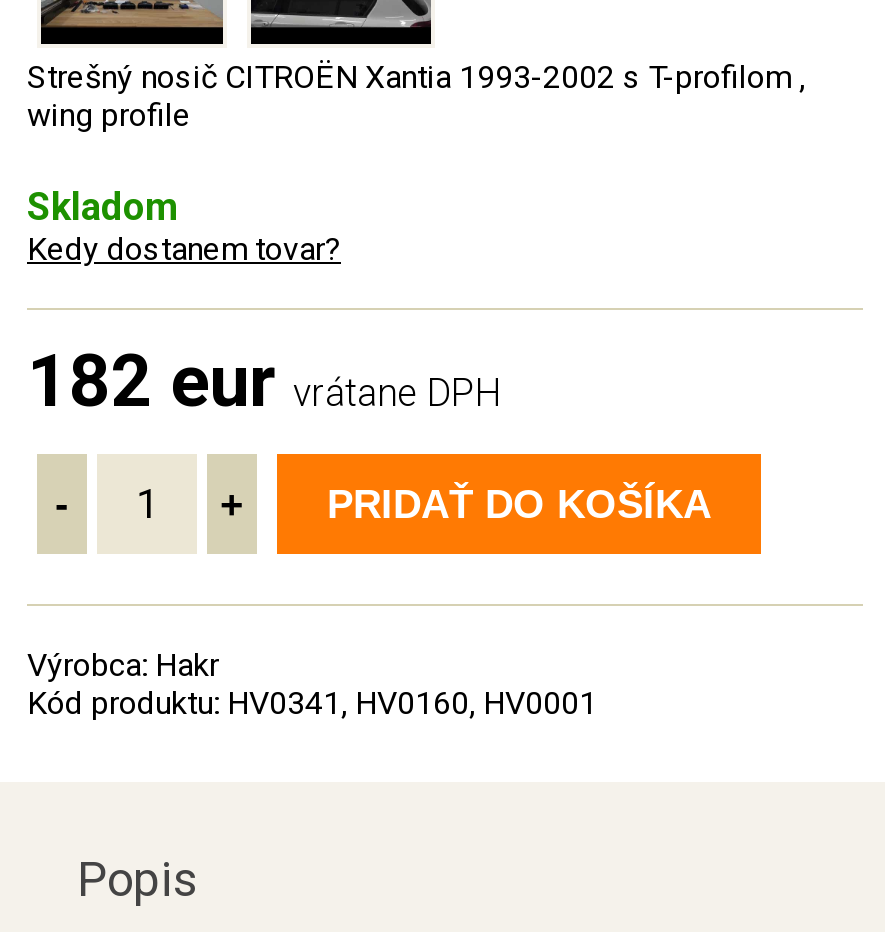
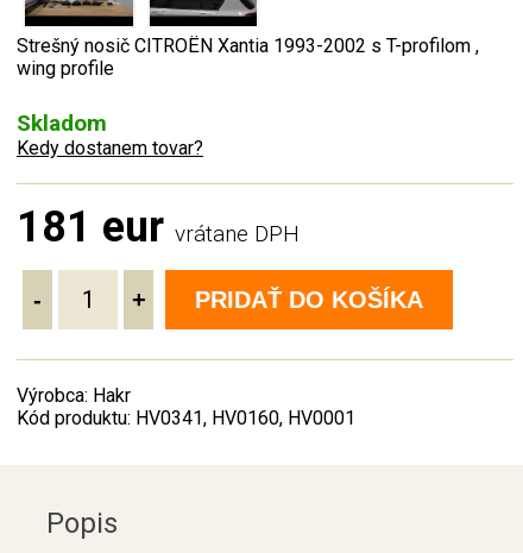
- 182 eur vrátane DPH
+ 181 eur vrátane DPH
